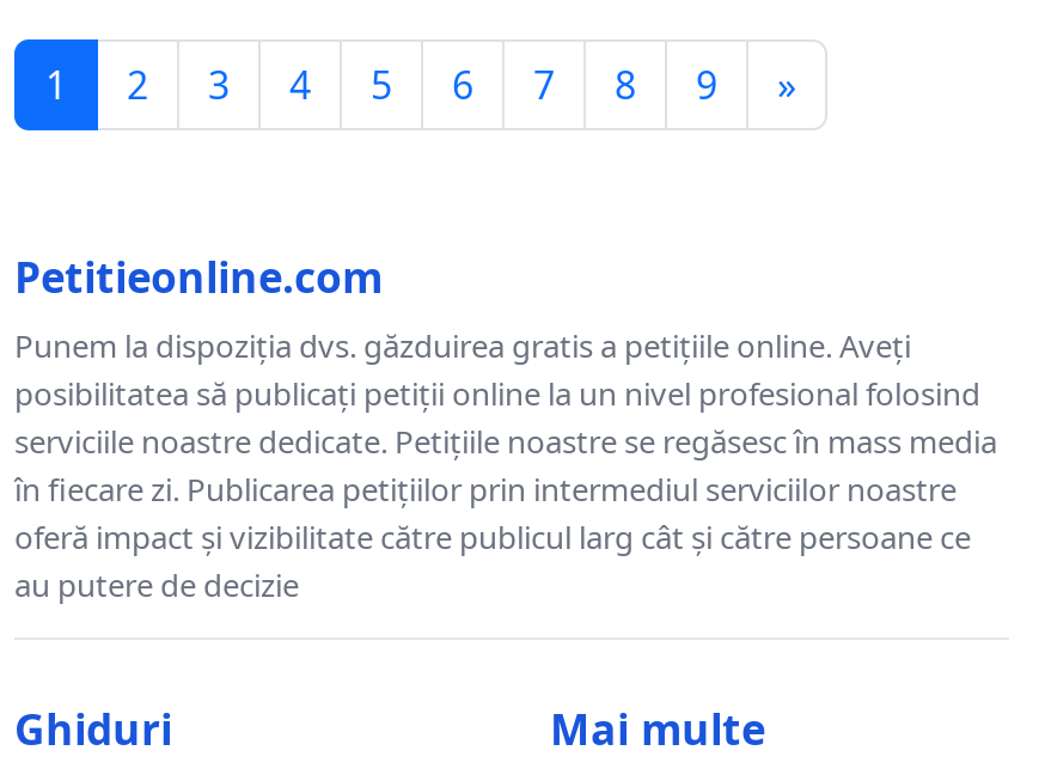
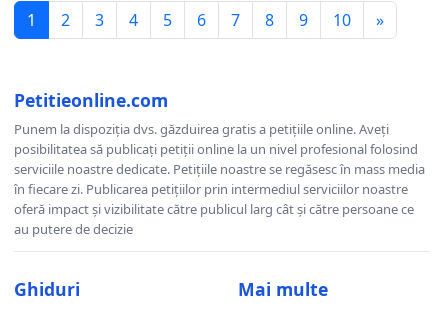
+ 10
